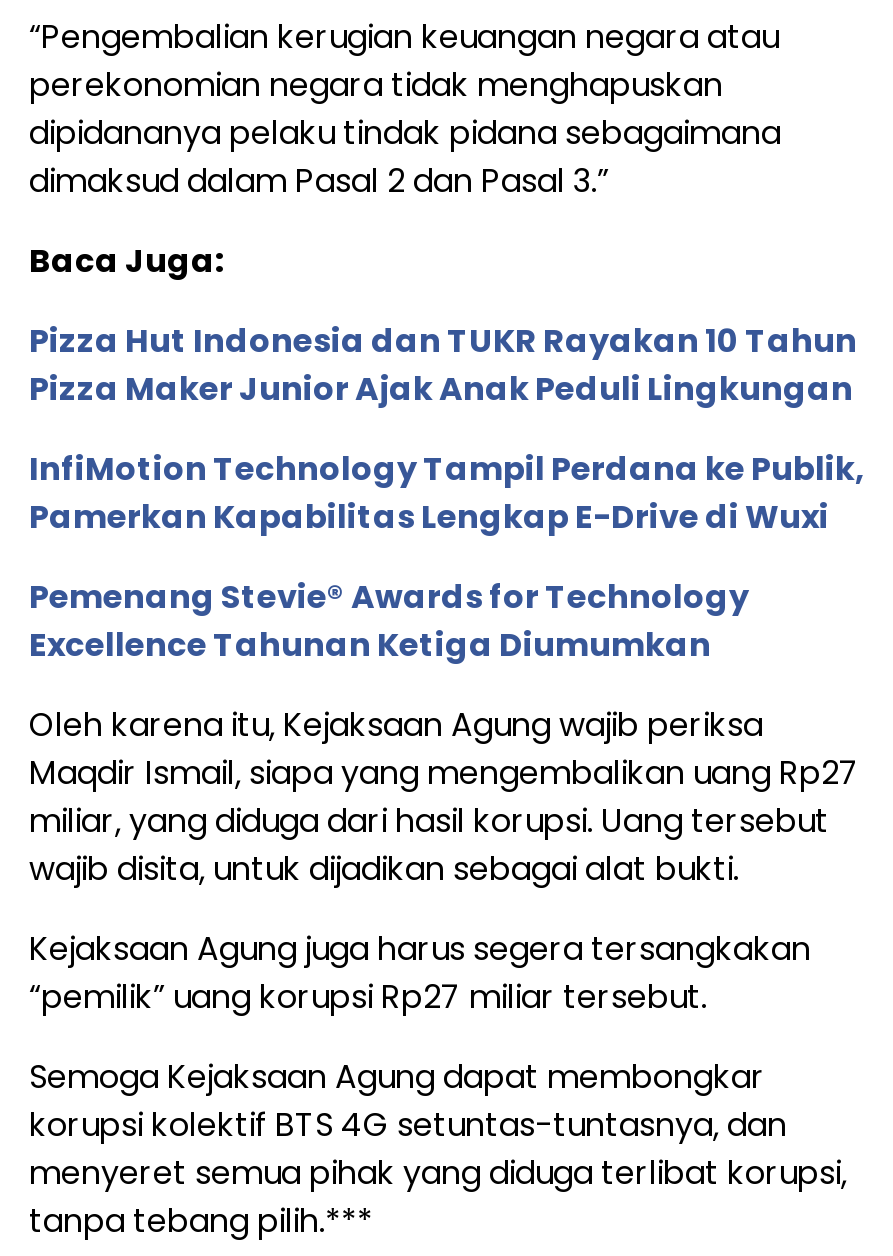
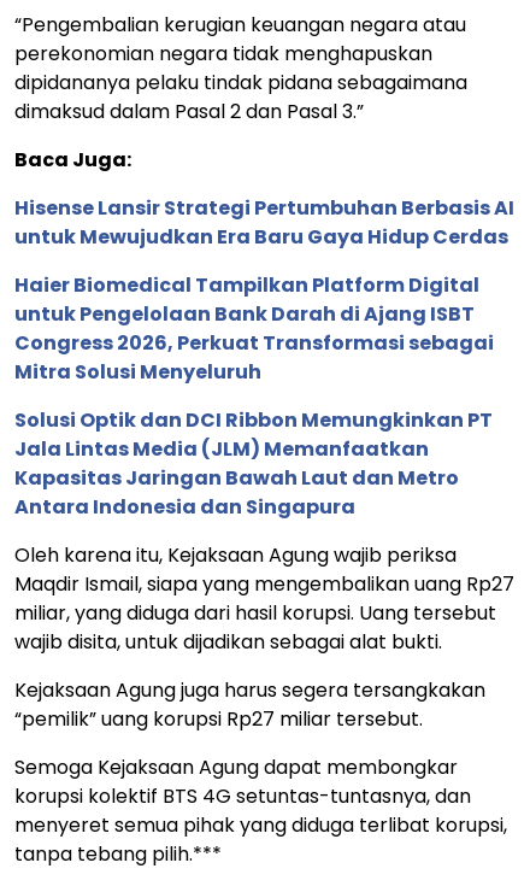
- Pizza Hut Indonesia dan TUKR Rayakan 10 Tahun
- Pizza Maker Junior Ajak Anak Peduli Lingkungan
+ Hisense Lansir Strategi Pertumbuhan Berbasis AI
+ untuk Mewujudkan Era Baru Gaya Hidup Cerdas

- InfiMotion Technology Tampil Perdana ke Publik,
- Pamerkan Kapabilitas Lengkap E-Drive di Wuxi
+ Haier Biomedical Tampilkan Platform Digital
+ untuk Pengelolaan Bank Darah di Ajang ISBT
+ Congress 2026, Perkuat Transformasi sebagai
+ Mitra Solusi Menyeluruh

- Pemenang Stevie® Awards for Technology
- Excellence Tahunan Ketiga Diumumkan
+ Solusi Optik dan DCI Ribbon Memungkinkan PT
+ Jala Lintas Media (JLM) Memanfaatkan
+ Kapasitas Jaringan Bawah Laut dan Metro
+ Antara Indonesia dan Singapura
